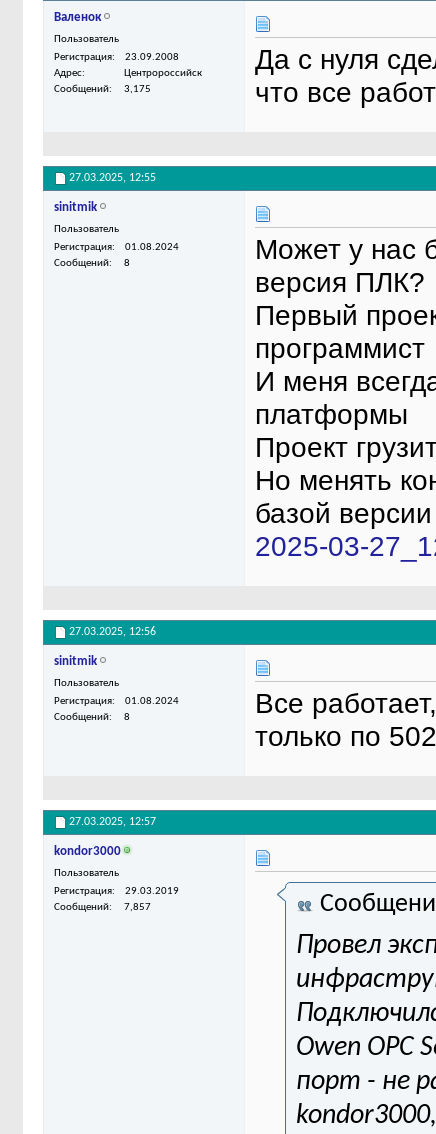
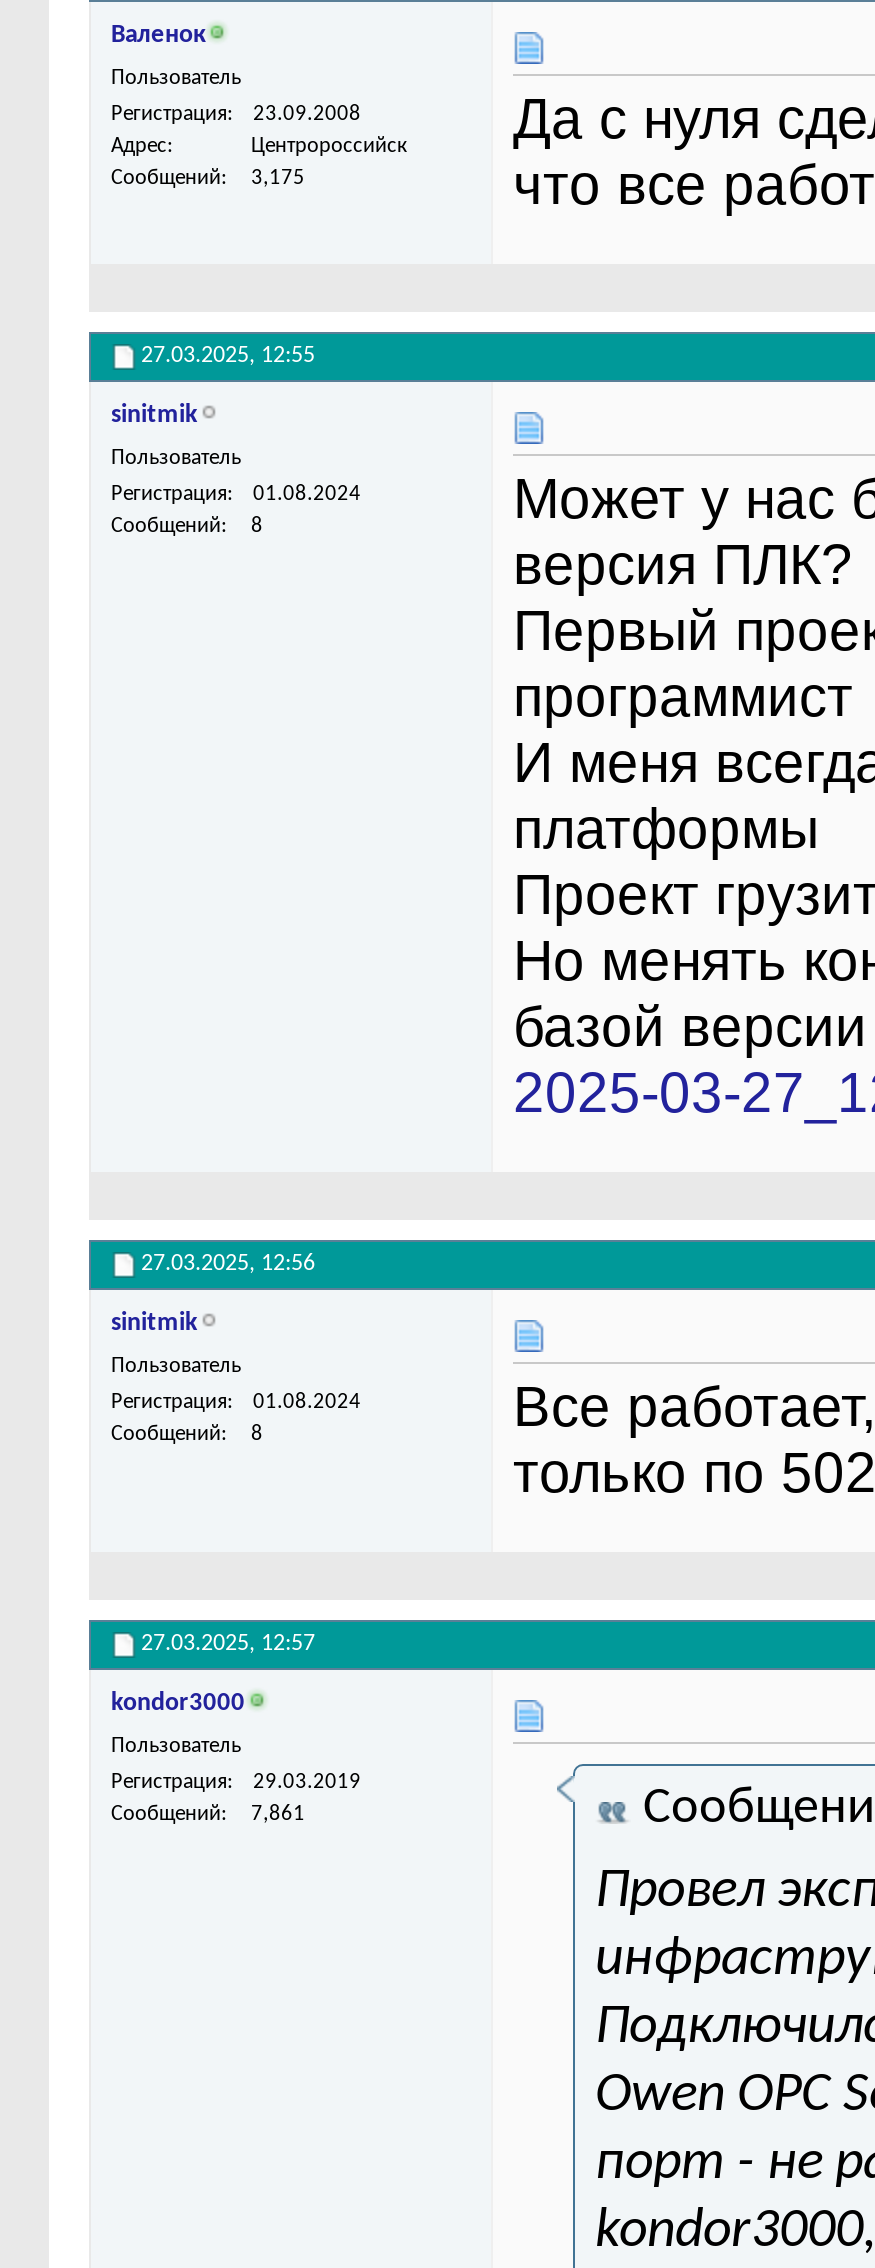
- Сообщений 7,857
+ Сообщений 7,861
